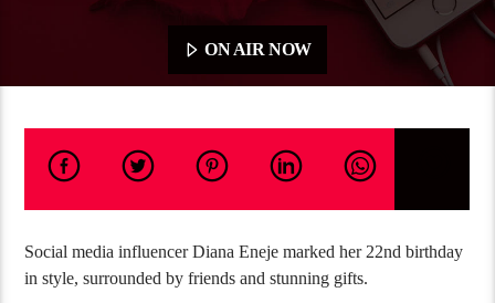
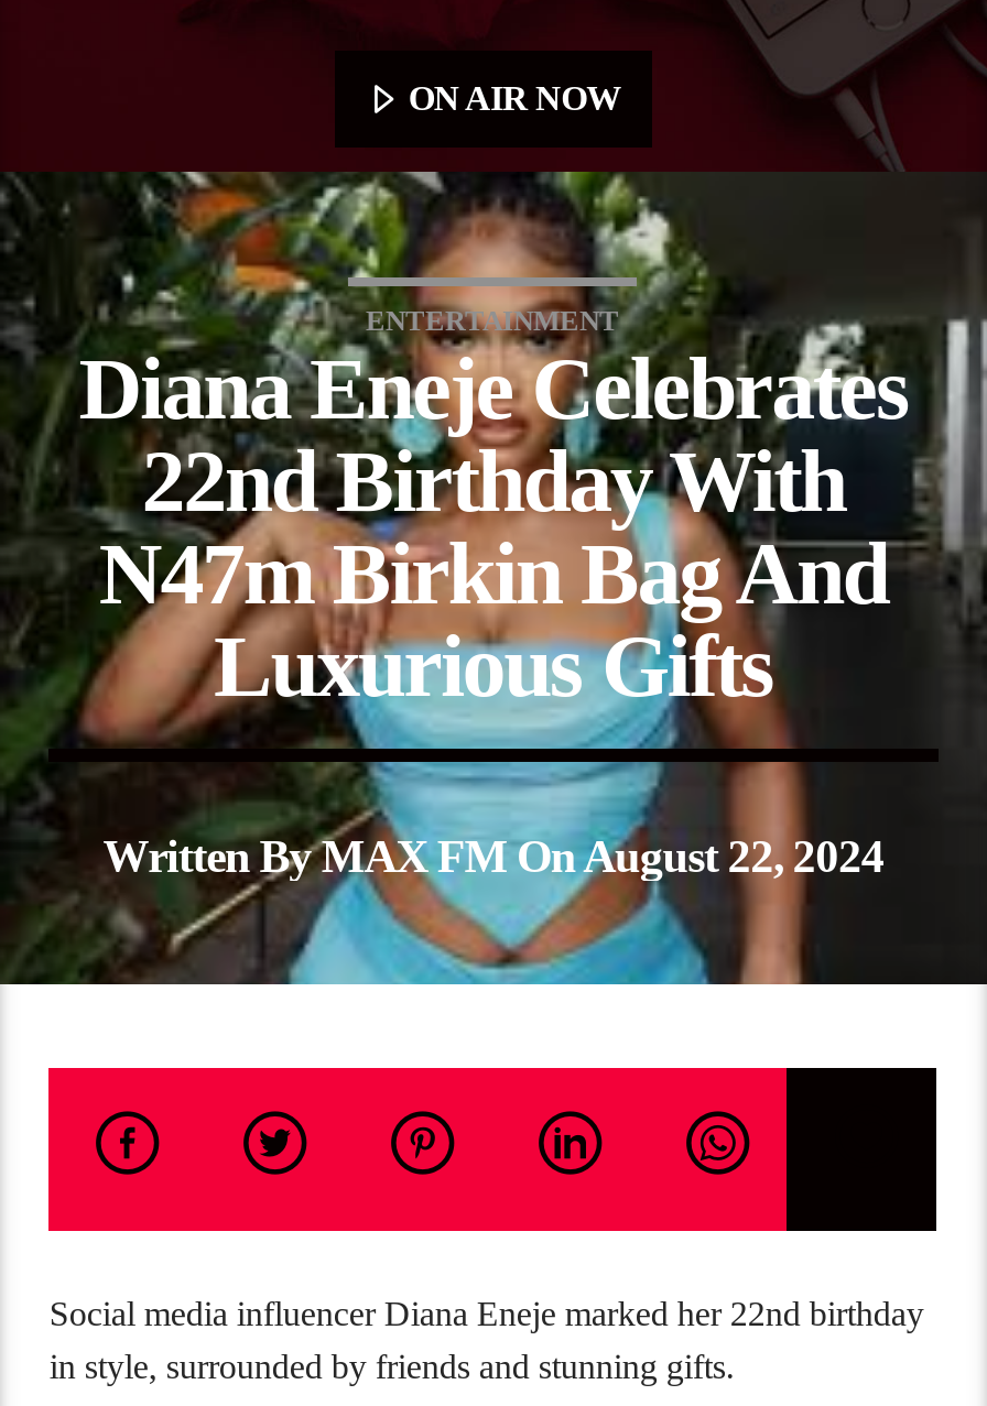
+ [image]
+ ENTERTAINMENT
+ Diana Eneje Celebrates
+ 22nd Birthday With
+ N47m Birkin Bag And
+ Luxurious Gifts
+ Written By MAX FMOn August 22, 2024
